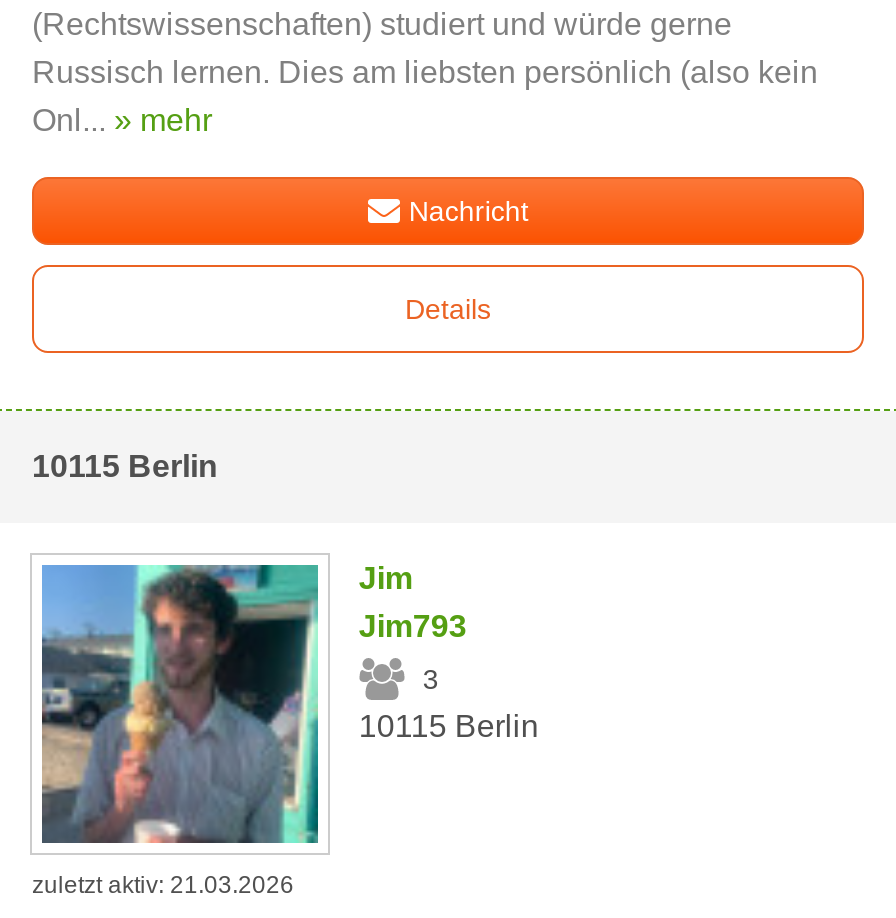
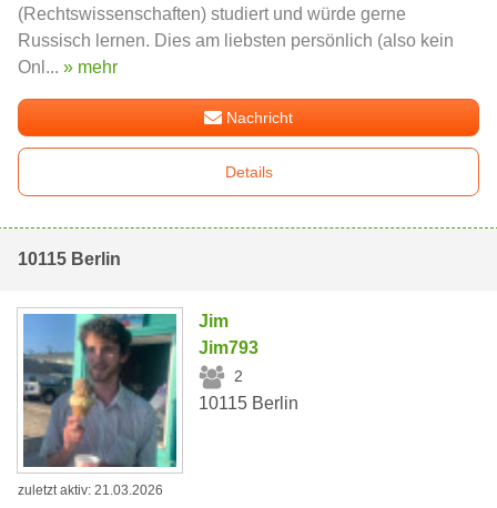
- 3
+ 2
